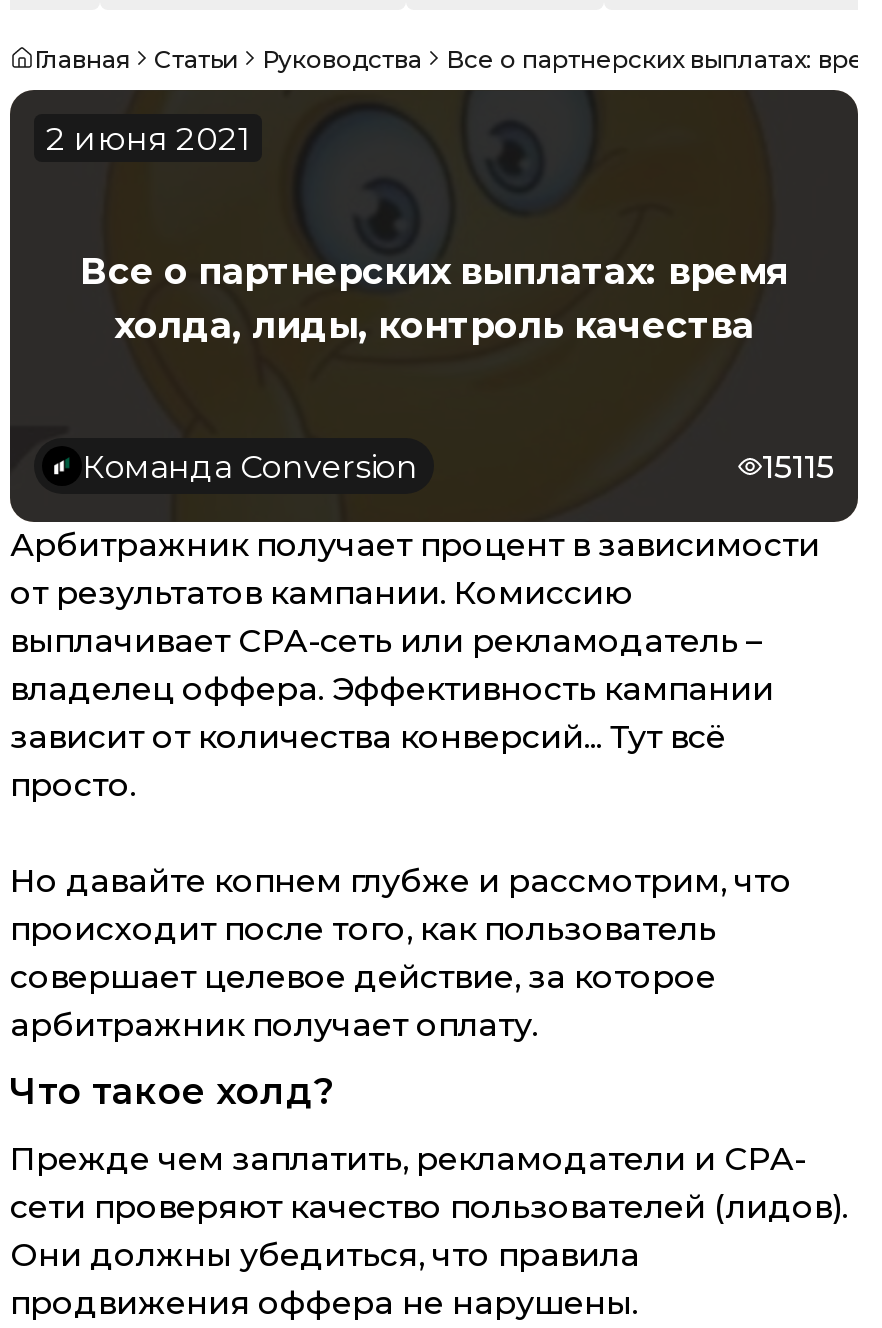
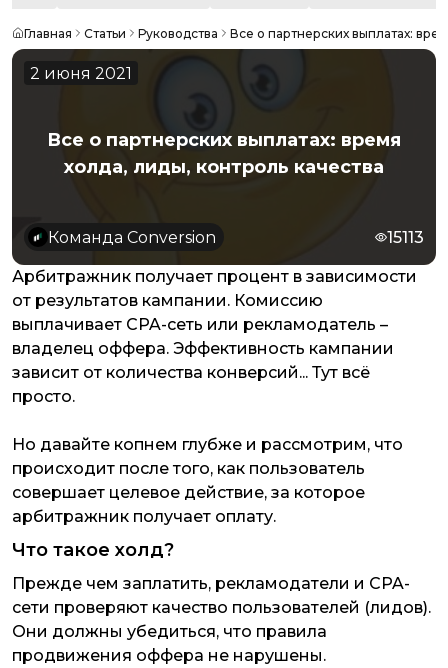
- 15115
+ 15113
